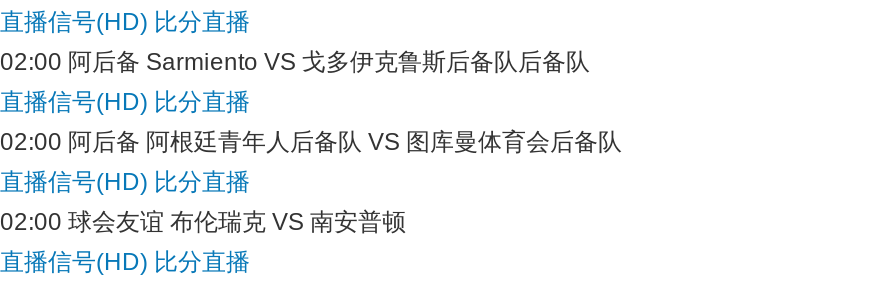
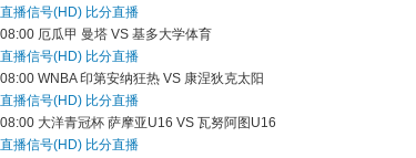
- 02:00 阿后备Sarmiento VS 戈多伊克鲁斯后备队后备队
+ 08:00 厄瓜甲曼塔 VS 基多大学体育

- 02:00 阿后备阿根廷青年人后备队 VS 图库曼体育会后备队
+ 08:00 WNBA印第安纳狂热 VS 康涅狄克太阳

- 02:00 球会友谊布伦瑞克 VS 南安普顿
+ 08:00 大洋青冠杯萨摩亚U16 VS 瓦努阿图U16
